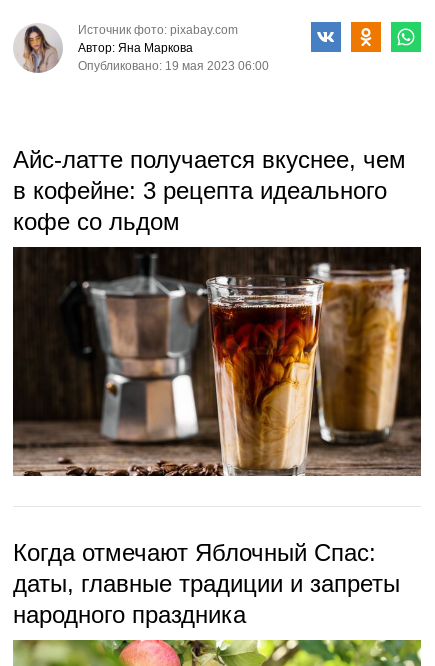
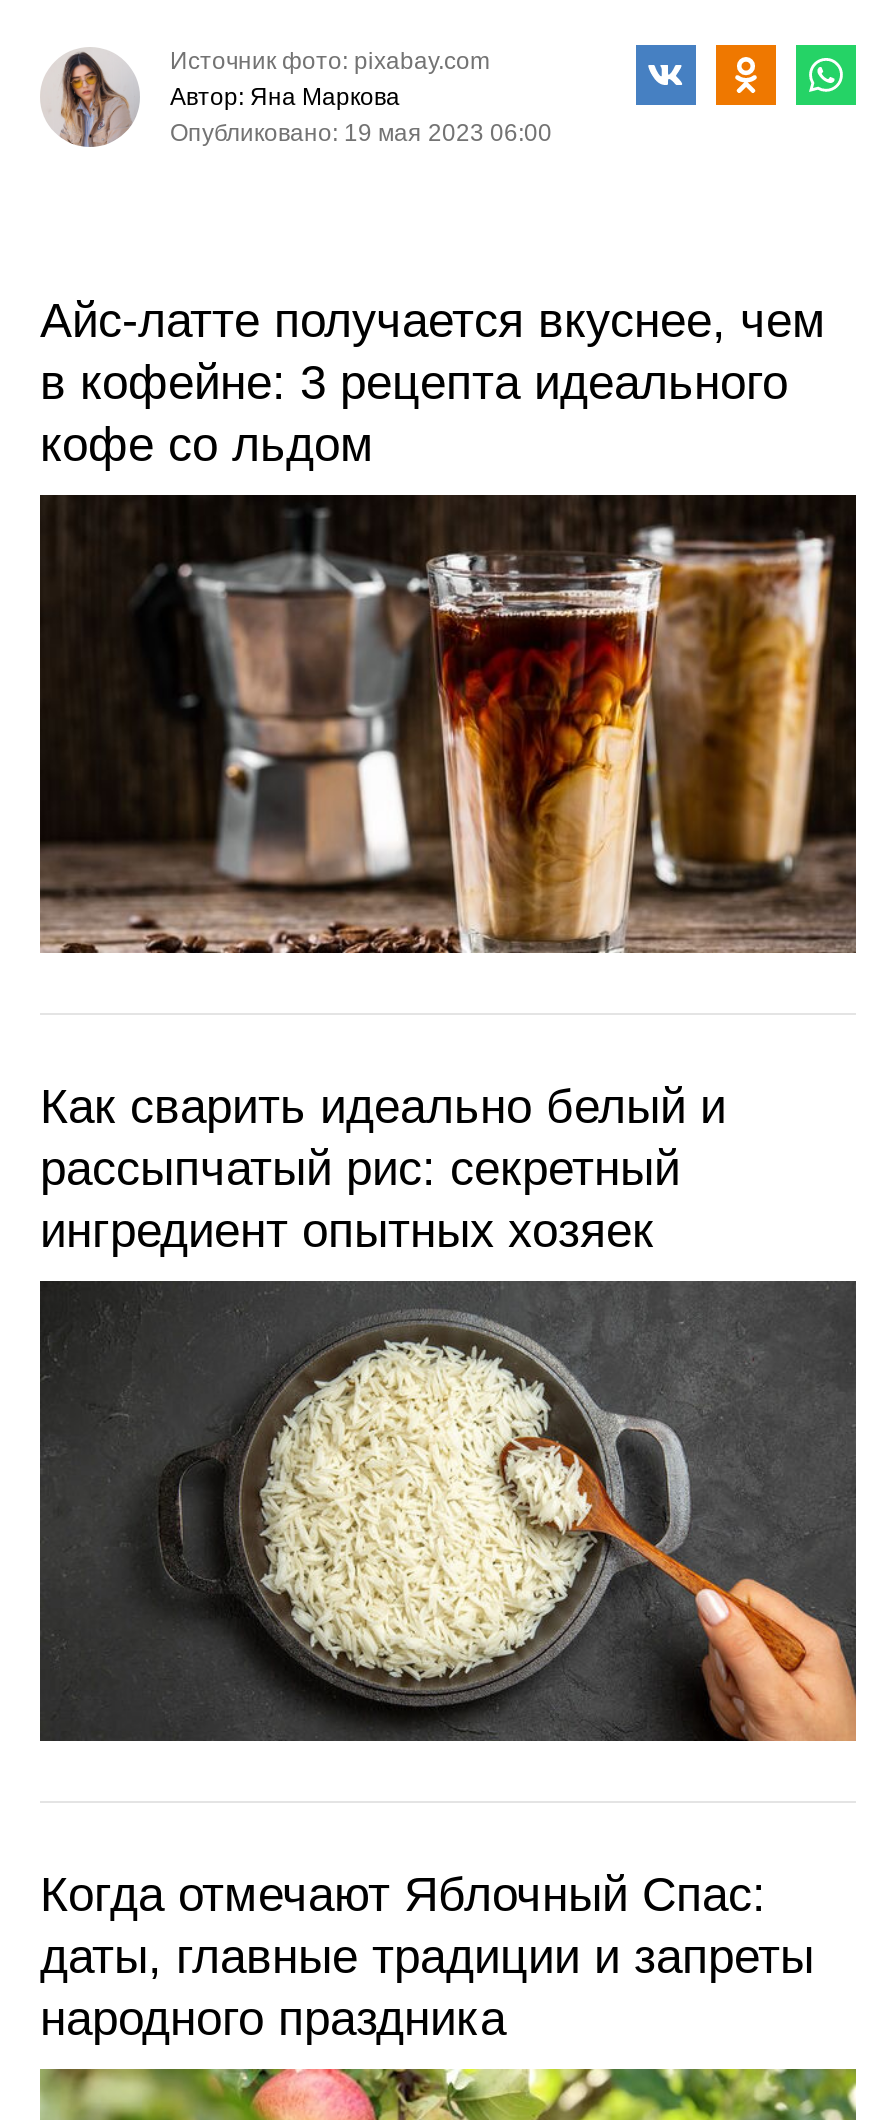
+ Как сварить идеально белый и
+ рассыпчатый рис: секретный
+ ингредиент опытных хозяек

+ [image]
